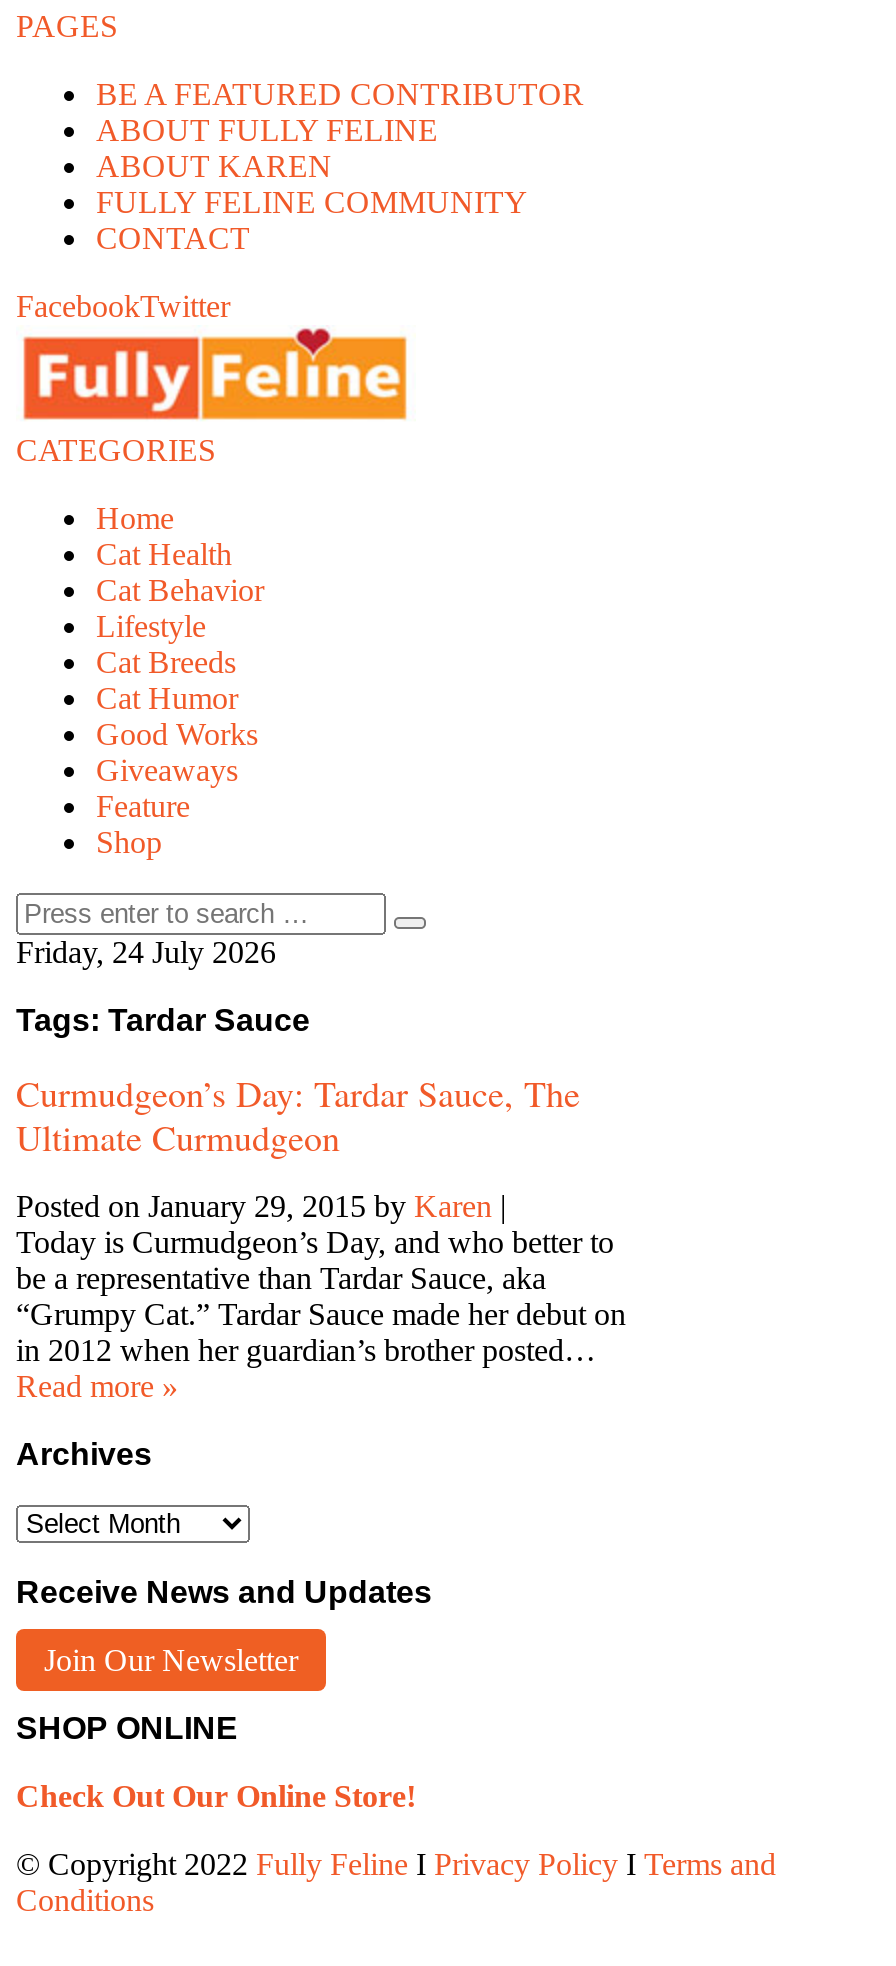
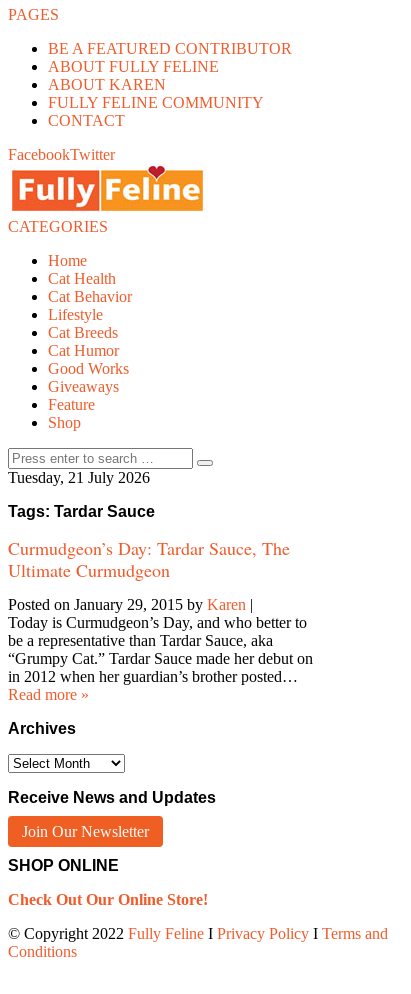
- Friday, 24 July 2026
+ Tuesday, 21 July 2026
